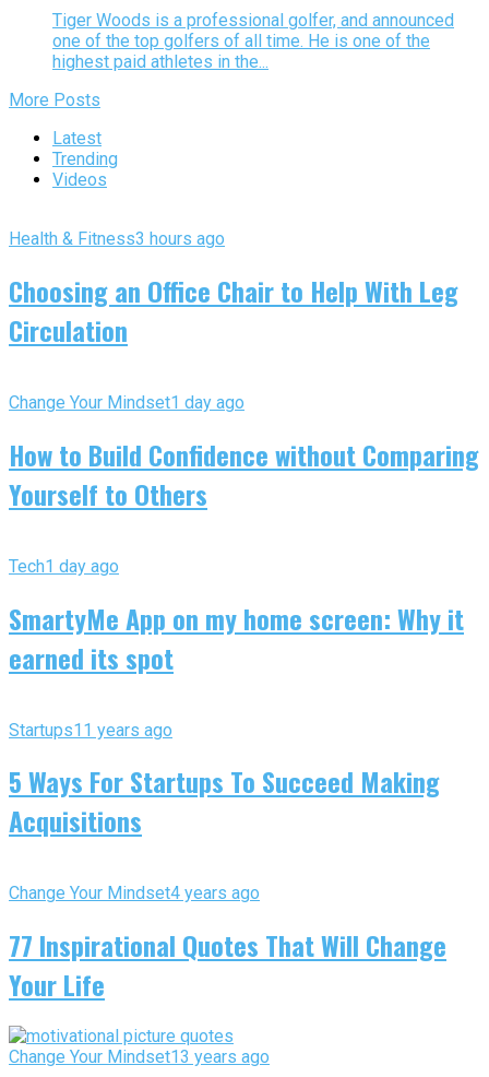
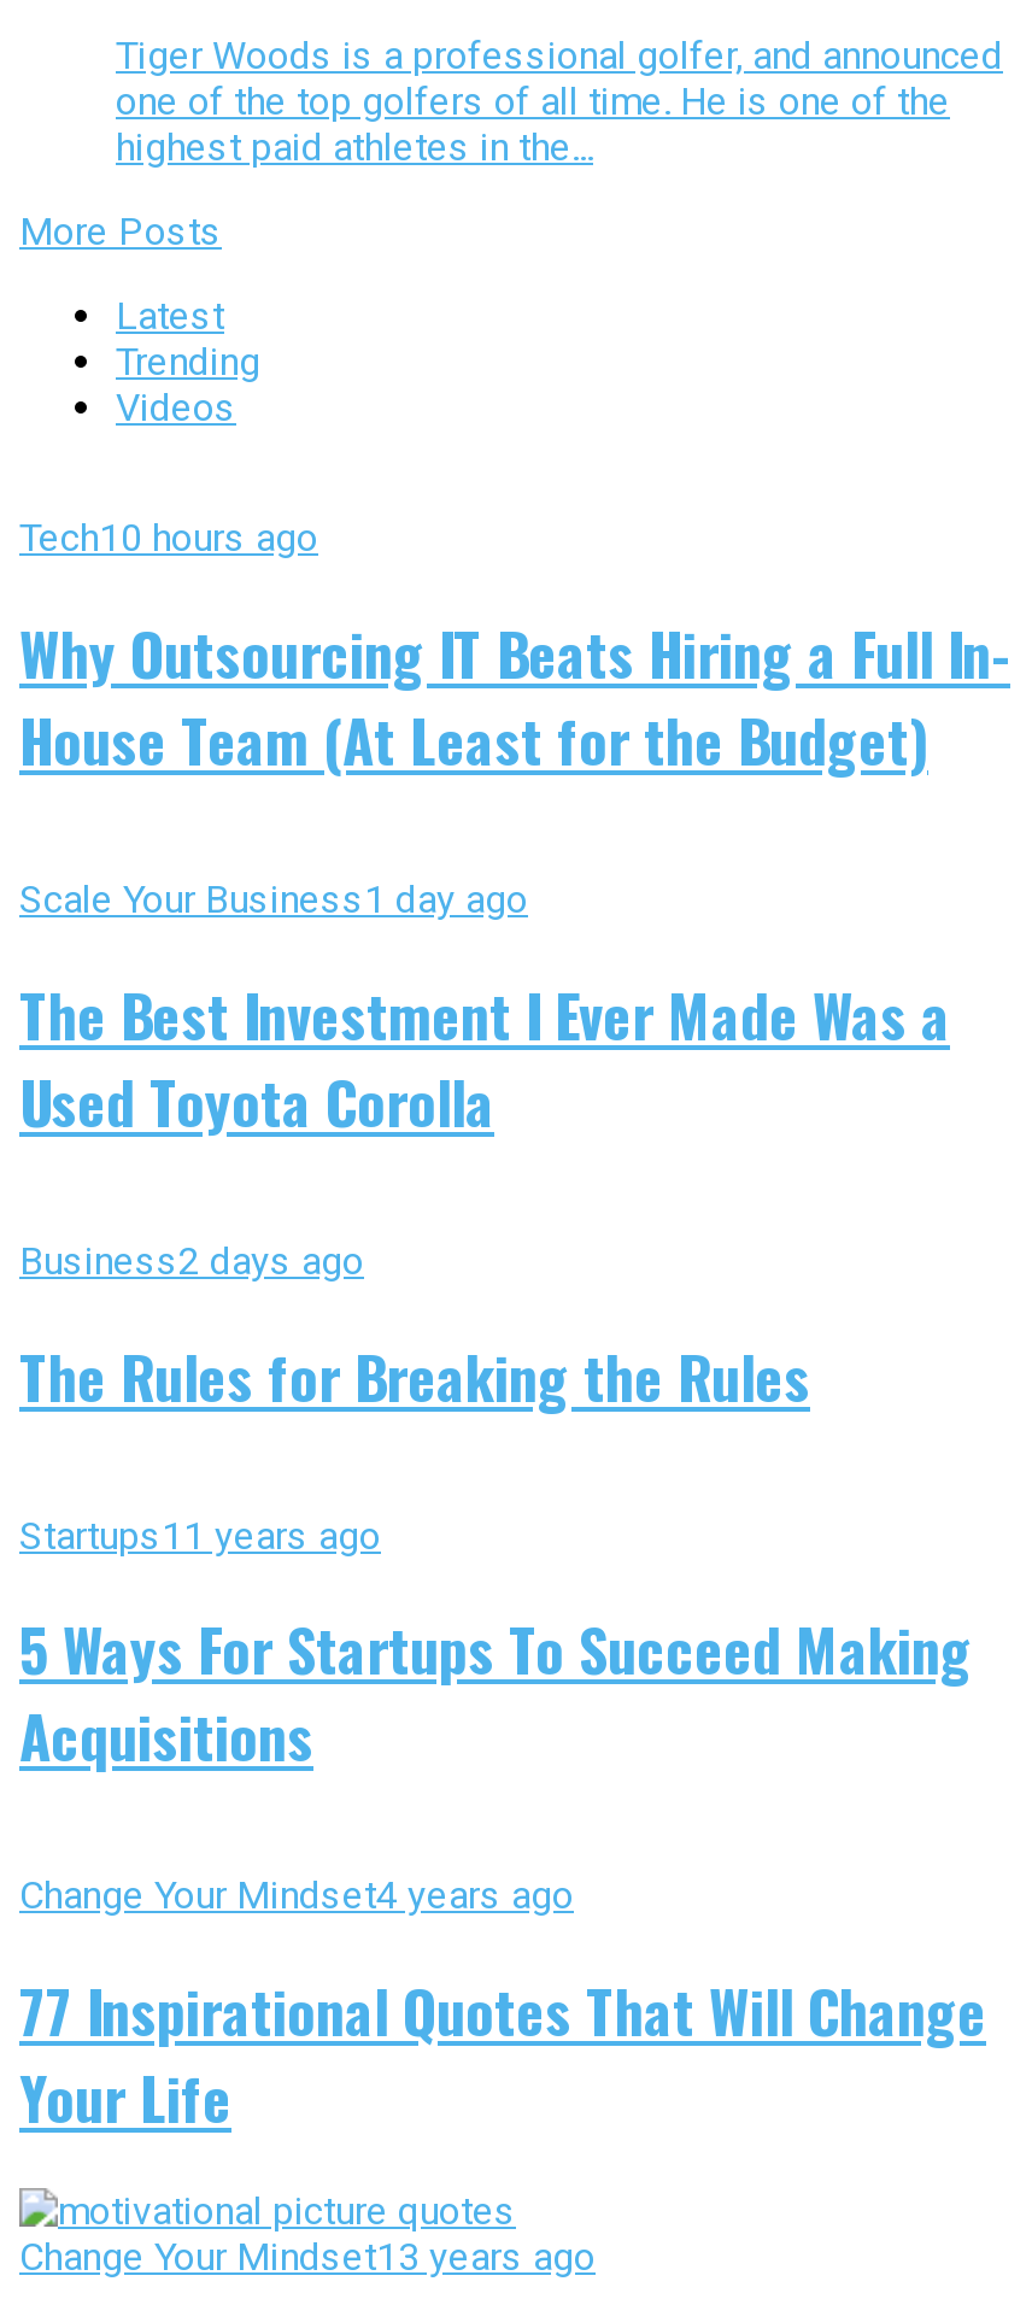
- Health & Fitness3 hours ago
+ Tech10 hours ago

- Choosing an Office Chair to Help With Leg
- Circulation
+ Why Outsourcing IT Beats Hiring a Full In-
+ House Team (At Least for the Budget)

- Change Your Mindset 1 day ago
+ Scale Your Business 1 day ago

- How to Build Confidence without Comparing
- Yourself to Others
+ The Best Investment I Ever Made Was a
+ Used Toyota Corolla

- Tech1 day ago
+ Business2 days ago

- SmartyMe App on my home screen: Why it
- earned its spot
+ The Rules for Breaking the Rules
